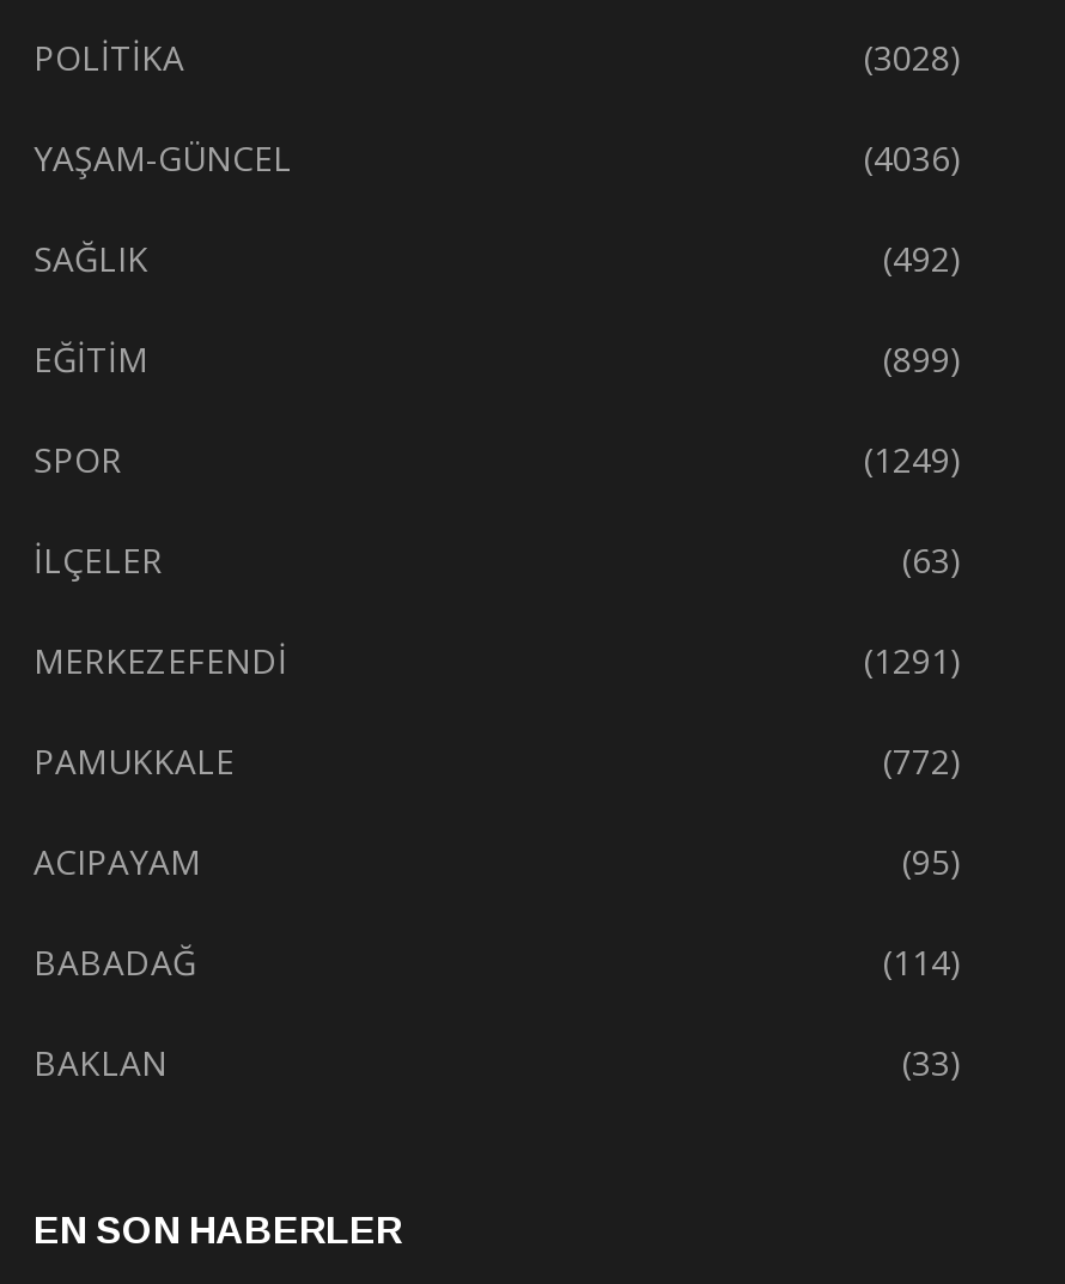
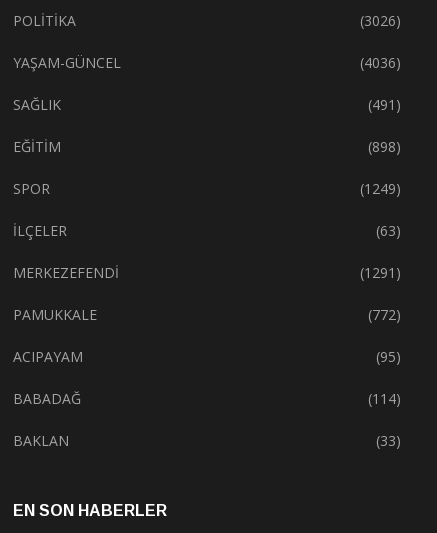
- (3028)
+ (3026)

- (492)
+ (491)

- (899)
+ (898)
